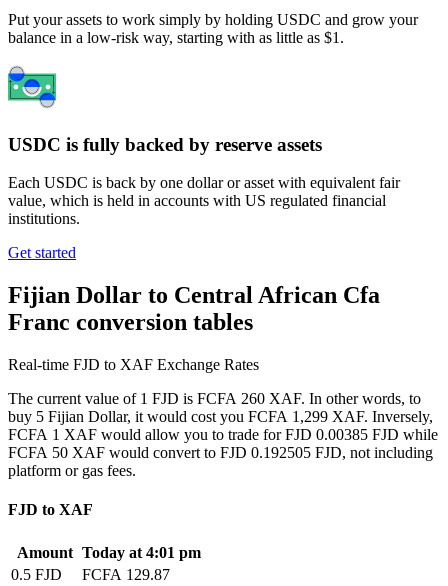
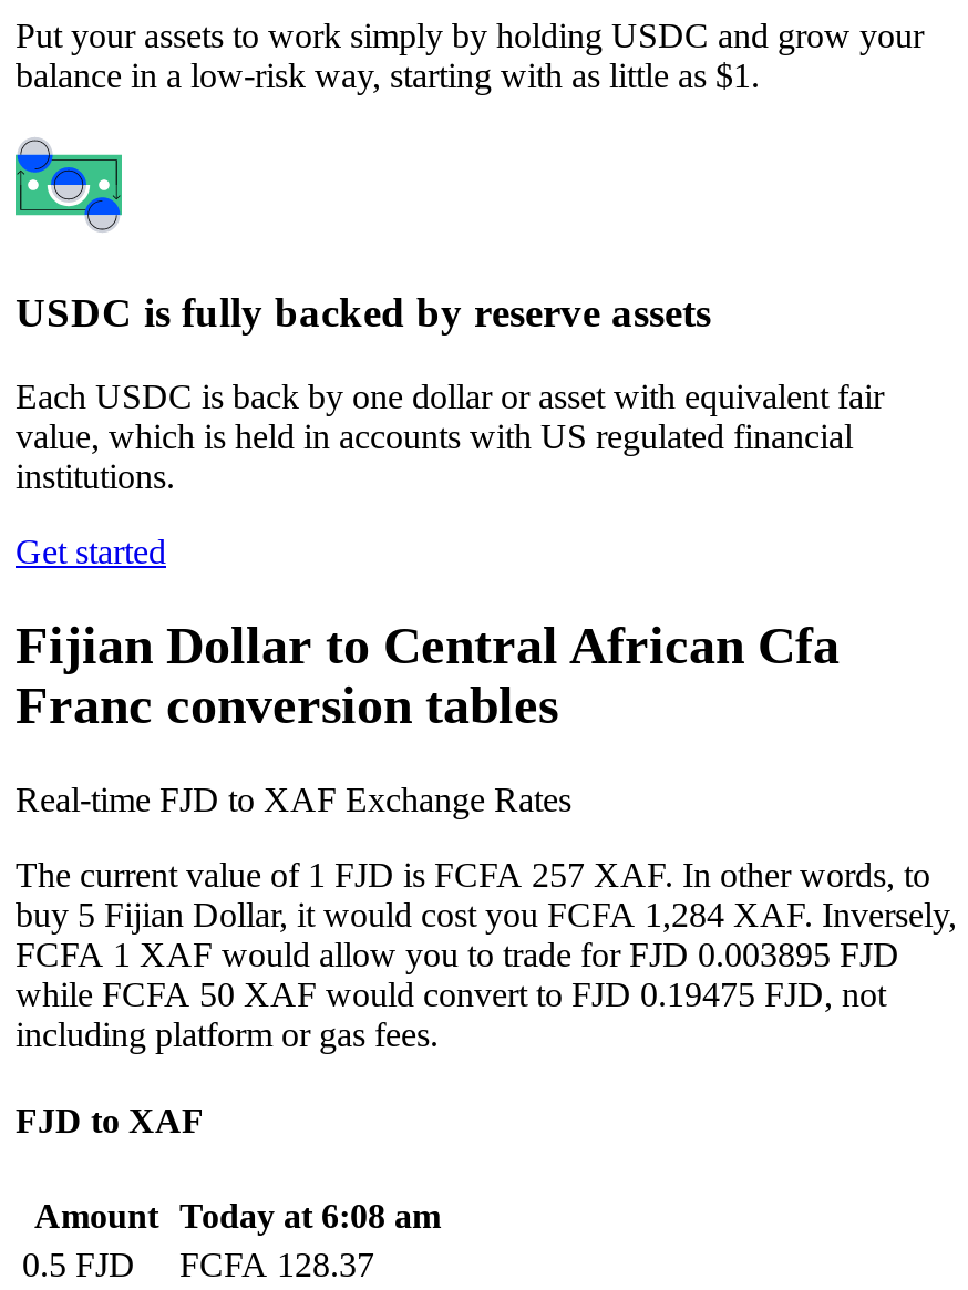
- The current value of 1 FJD is FCFA 260 XAF. In other words, to
- buy 5 Fijian Dollar, it would cost you FCFA 1,299 XAF. Inversely,
- FCFA 1 XAF would allow you to trade for FJD 0.00385 FJD while
- FCFA 50 XAF would convert to FJD 0.192505 FJD, not including
- platform or gas fees.
+ The current value of 1 FJD is FCFA 257 XAF. In other words, to
+ buy 5 Fijian Dollar, it would cost you FCFA 1,284 XAF. Inversely,
+ FCFA 1 XAF would allow you to trade for FJD 0.003895 FJD
+ while FCFA 50 XAF would convert to FJD 0.19475 FJD, not
+ including platform or gas fees.

- Amount Today at 4:01 pm
+ Amount Today at 6:08 am

- 0.5 FJD FCFA 129.87
+ 0.5 FJD FCFA 128.37
